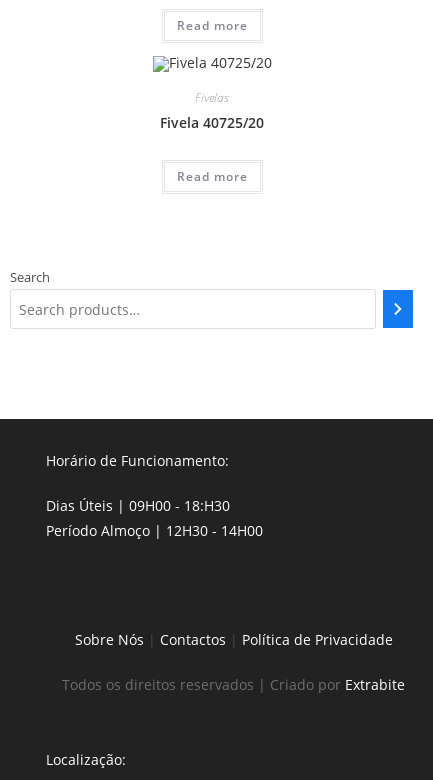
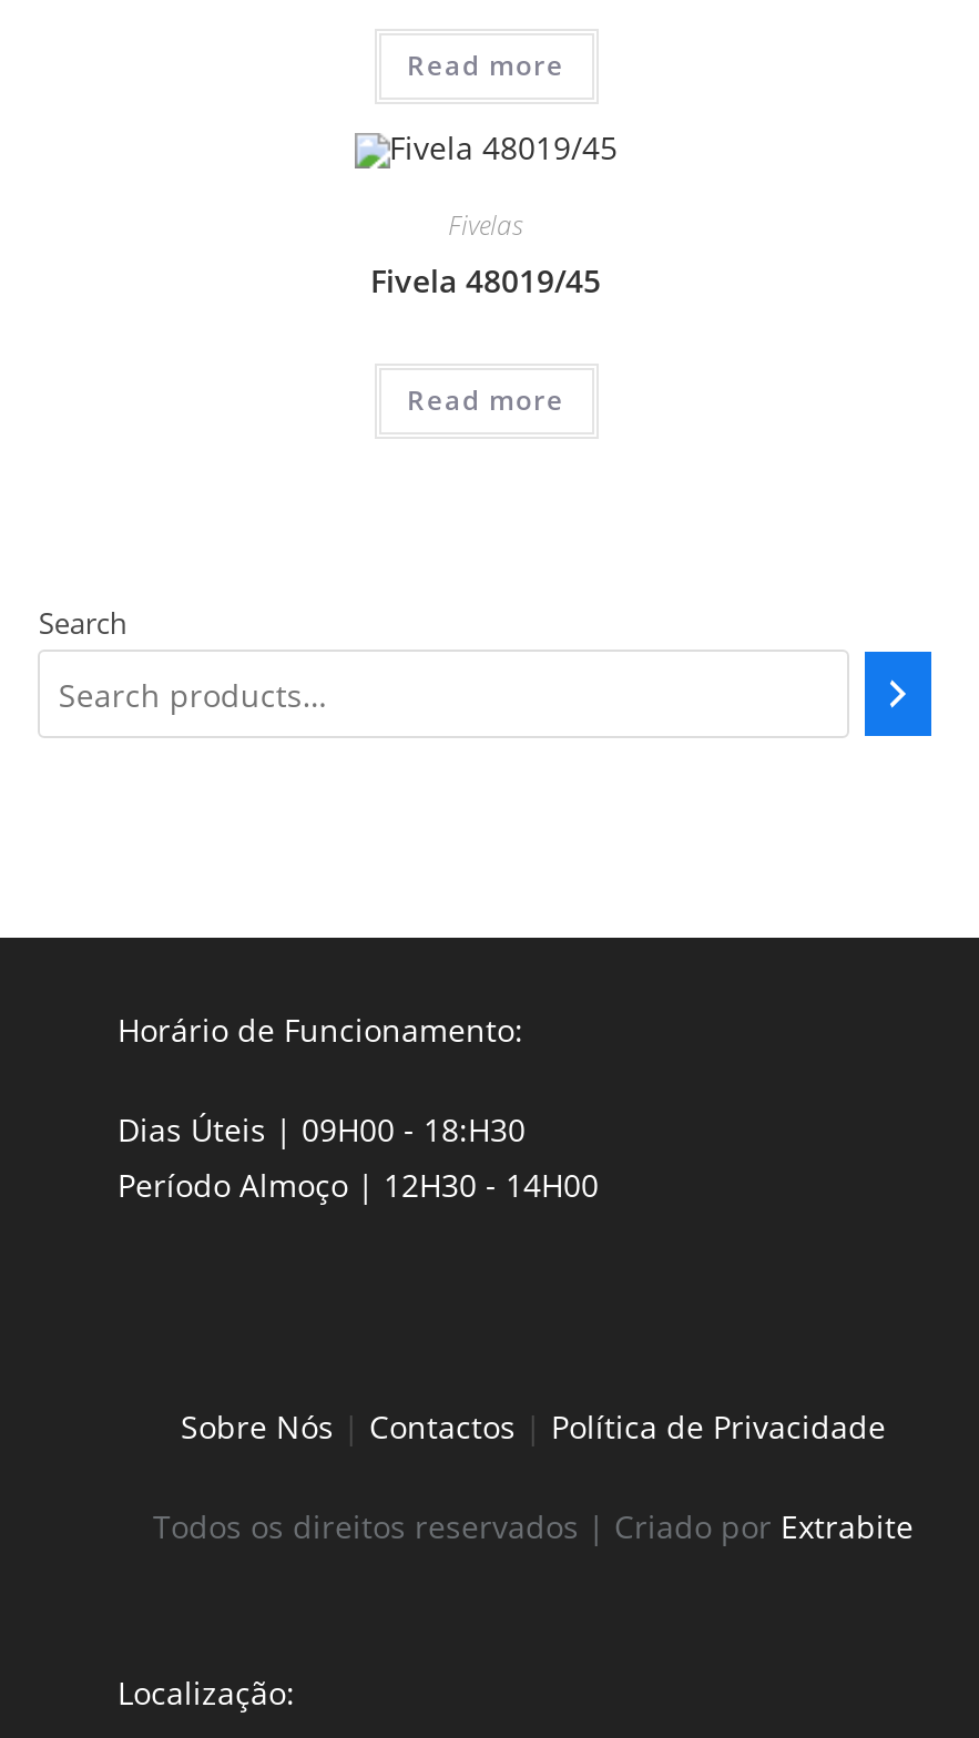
- Fivela 40725/20
+ Fivela 48019/45
